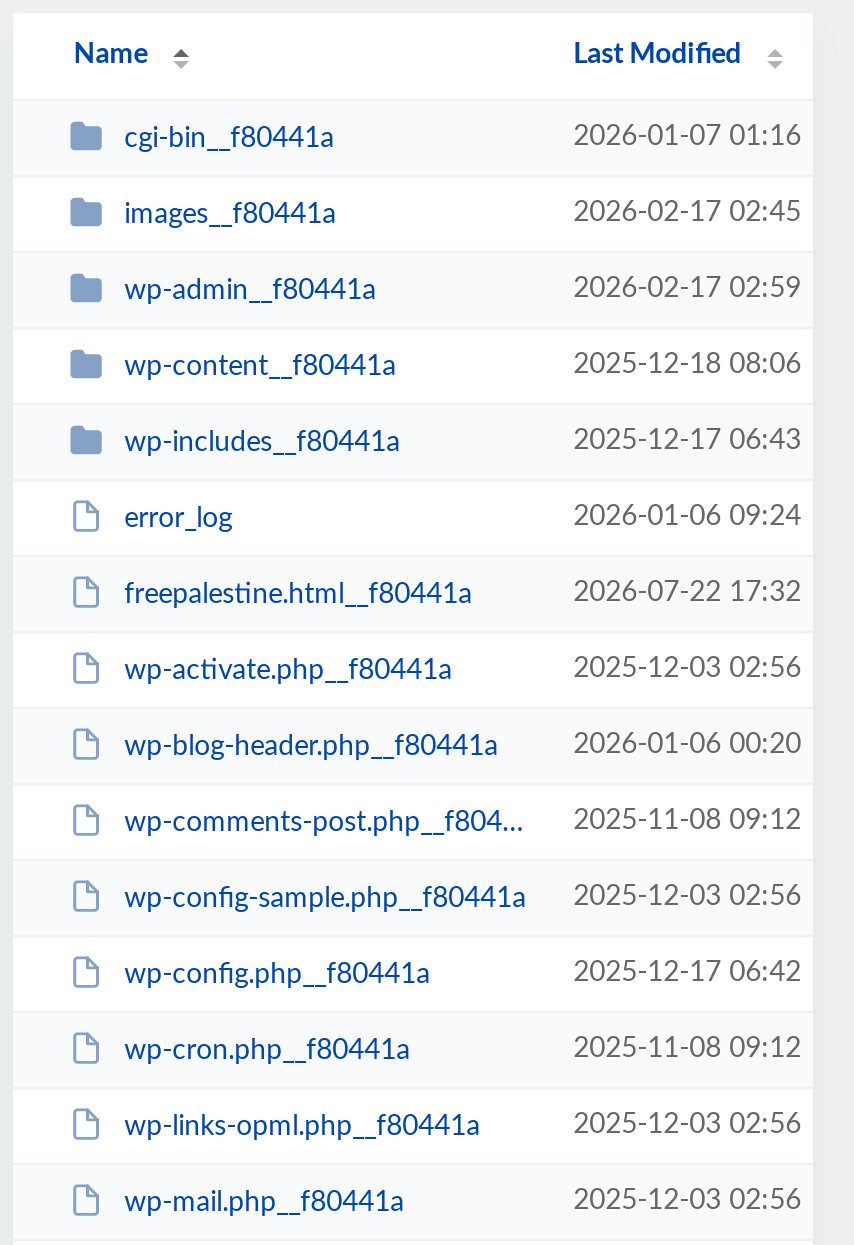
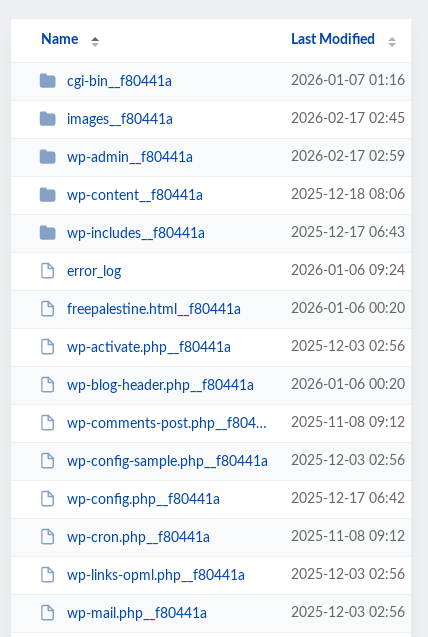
- 2026-07-22 17:32
+ 2026-01-06 00:20
